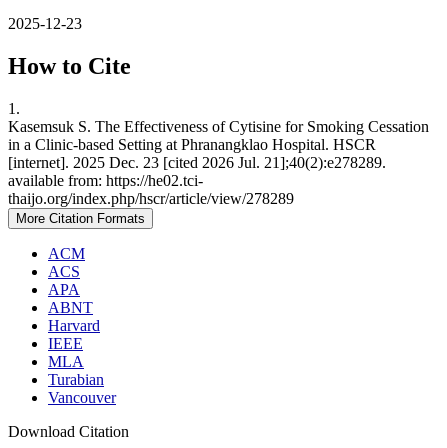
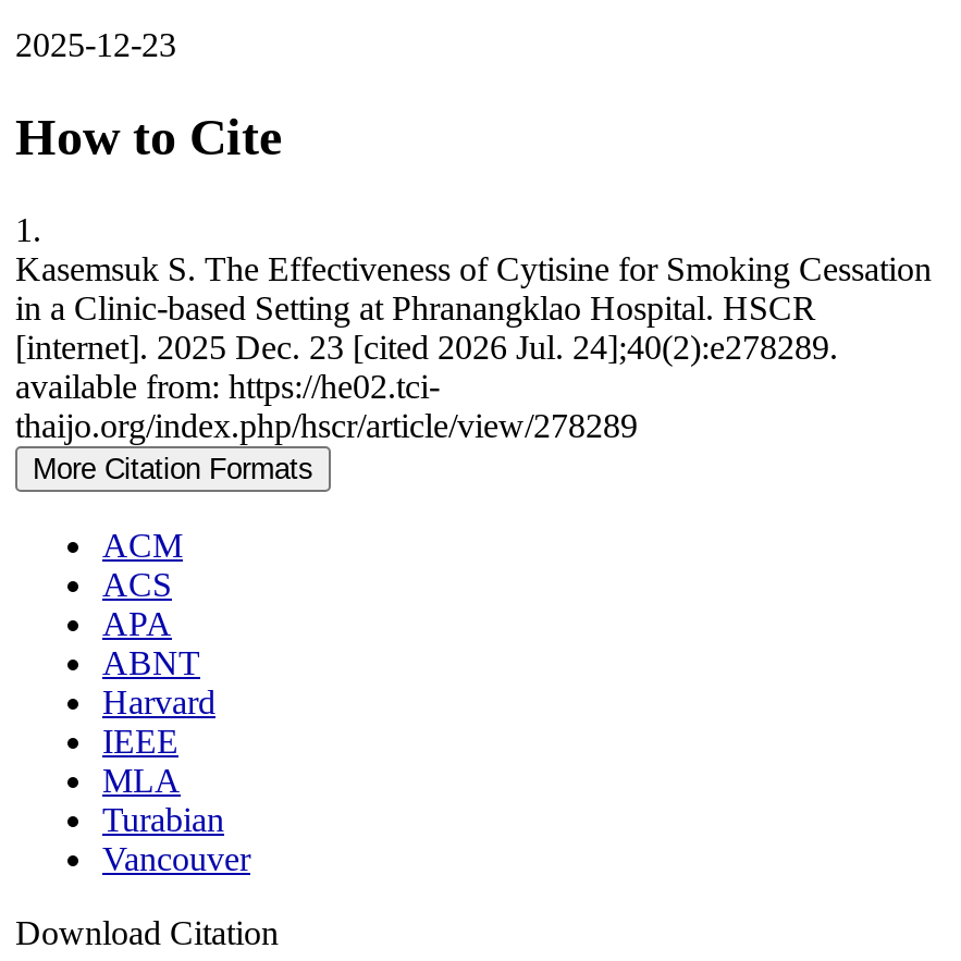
- [internet]. 2025 Dec. 23 [cited 2026 Jul. 21];40(2):e278289.
+ [internet]. 2025 Dec. 23 [cited 2026 Jul. 24];40(2):e278289.
